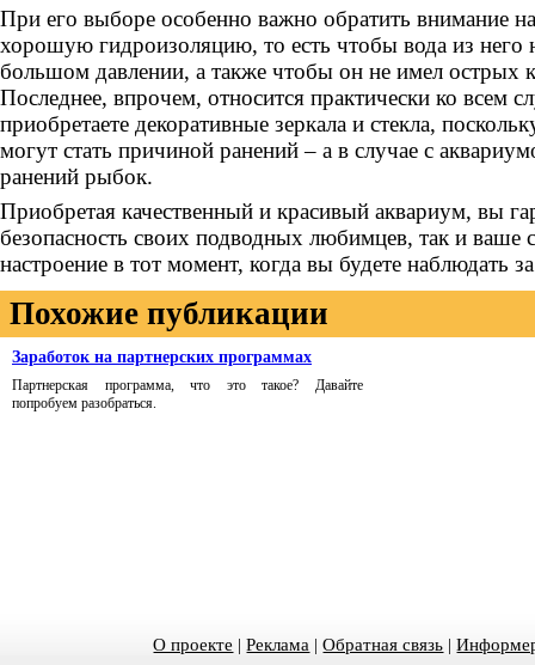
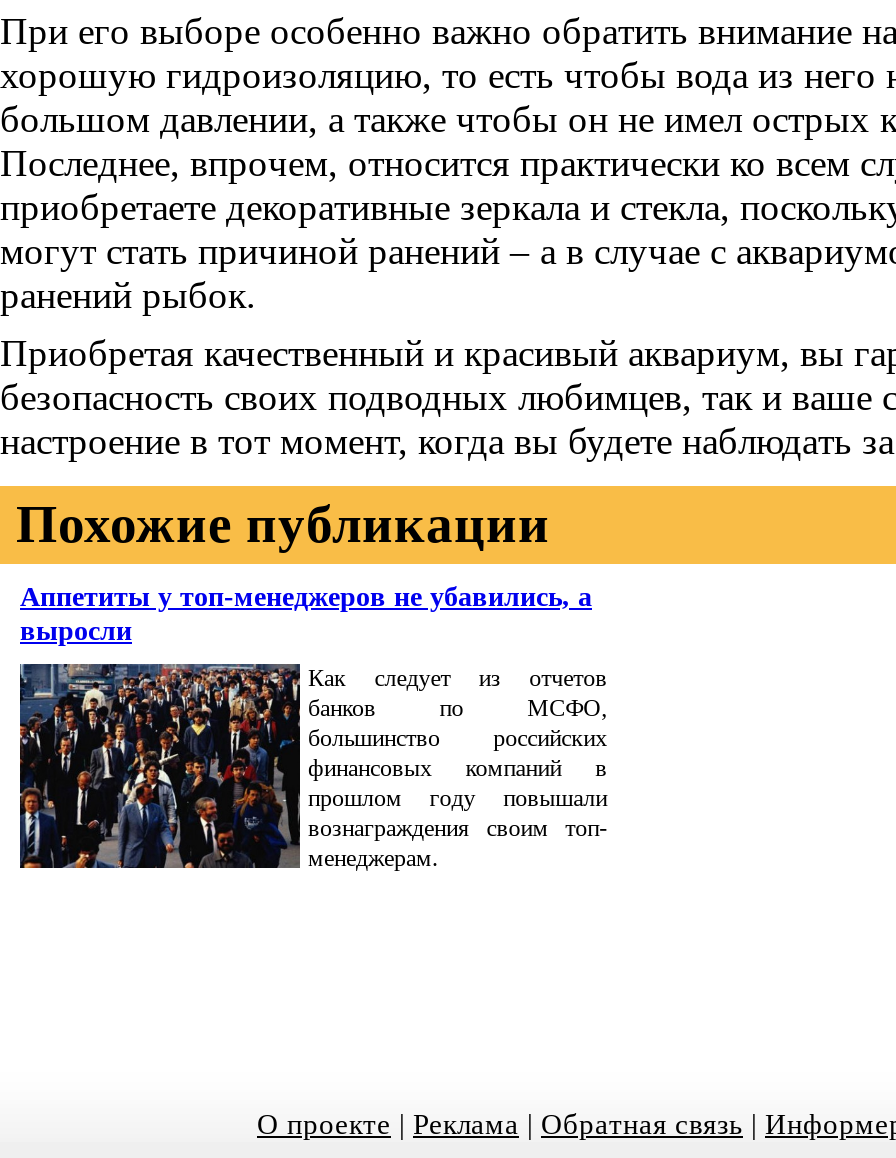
+ [image]

- Заработок на партнерских программах
+ Аппетиты у топ-менеджеров не убавились, а
+ выросли

- Партнерская программа, что это такое? Давайте
- попробуем разобраться.
+ Как следует из отчетов
+ банков по МСФО,
+ большинство российских
+ финансовых компаний в
+ прошлом году повышали
+ вознаграждения своим топ-
+ менеджерам.
